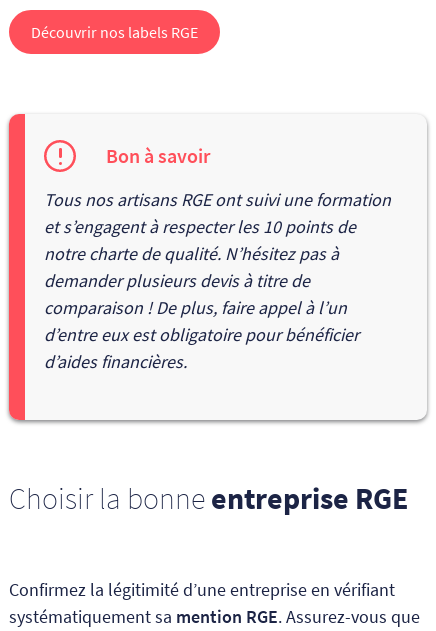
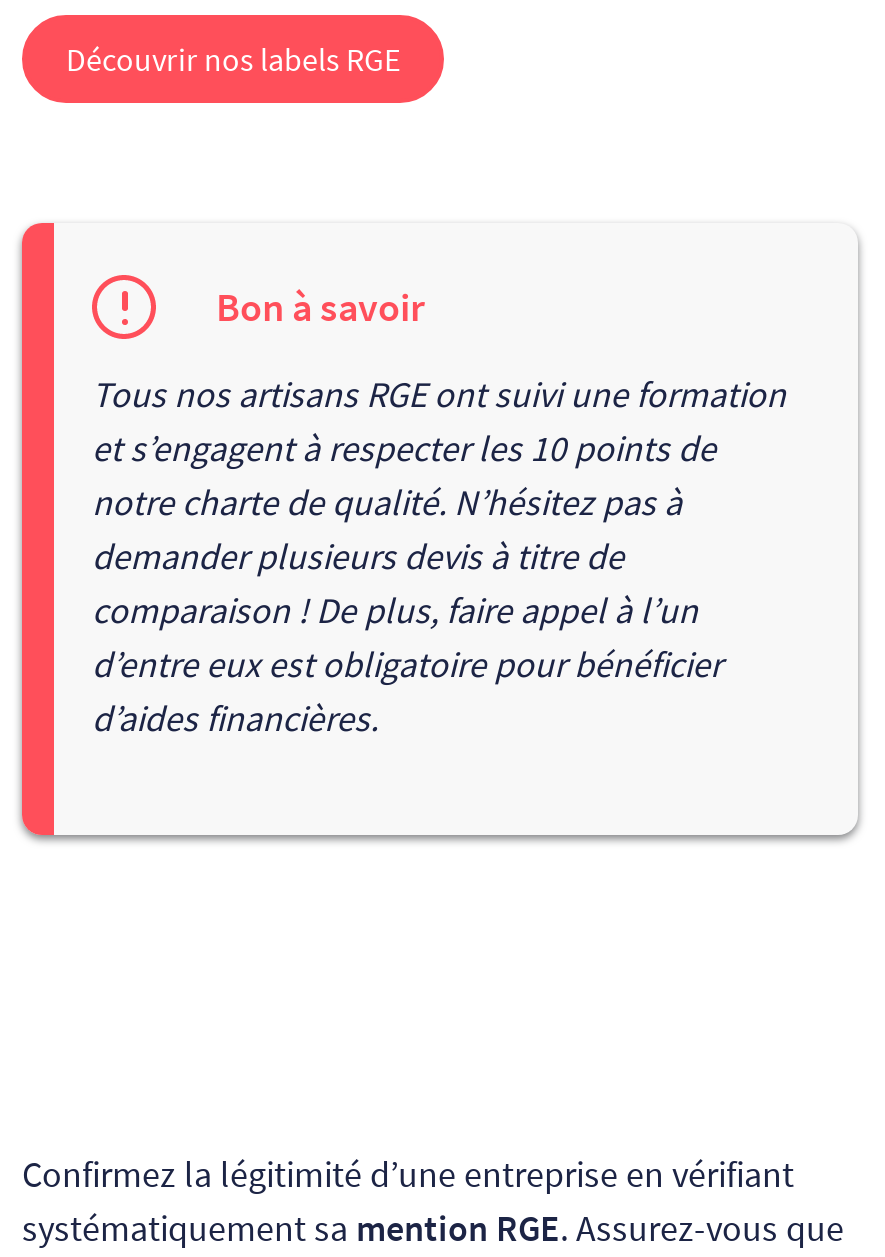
- Choisir la bonne entreprise RGE
